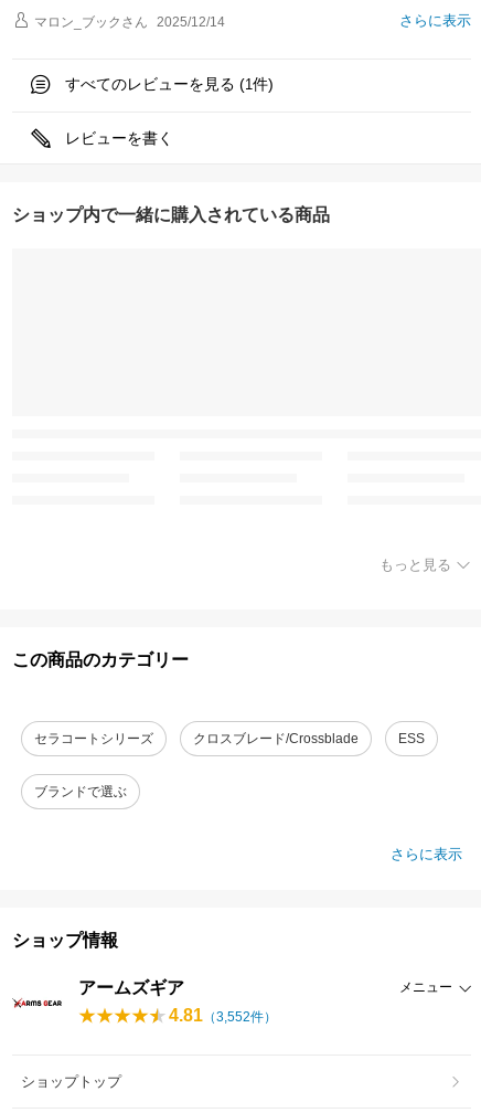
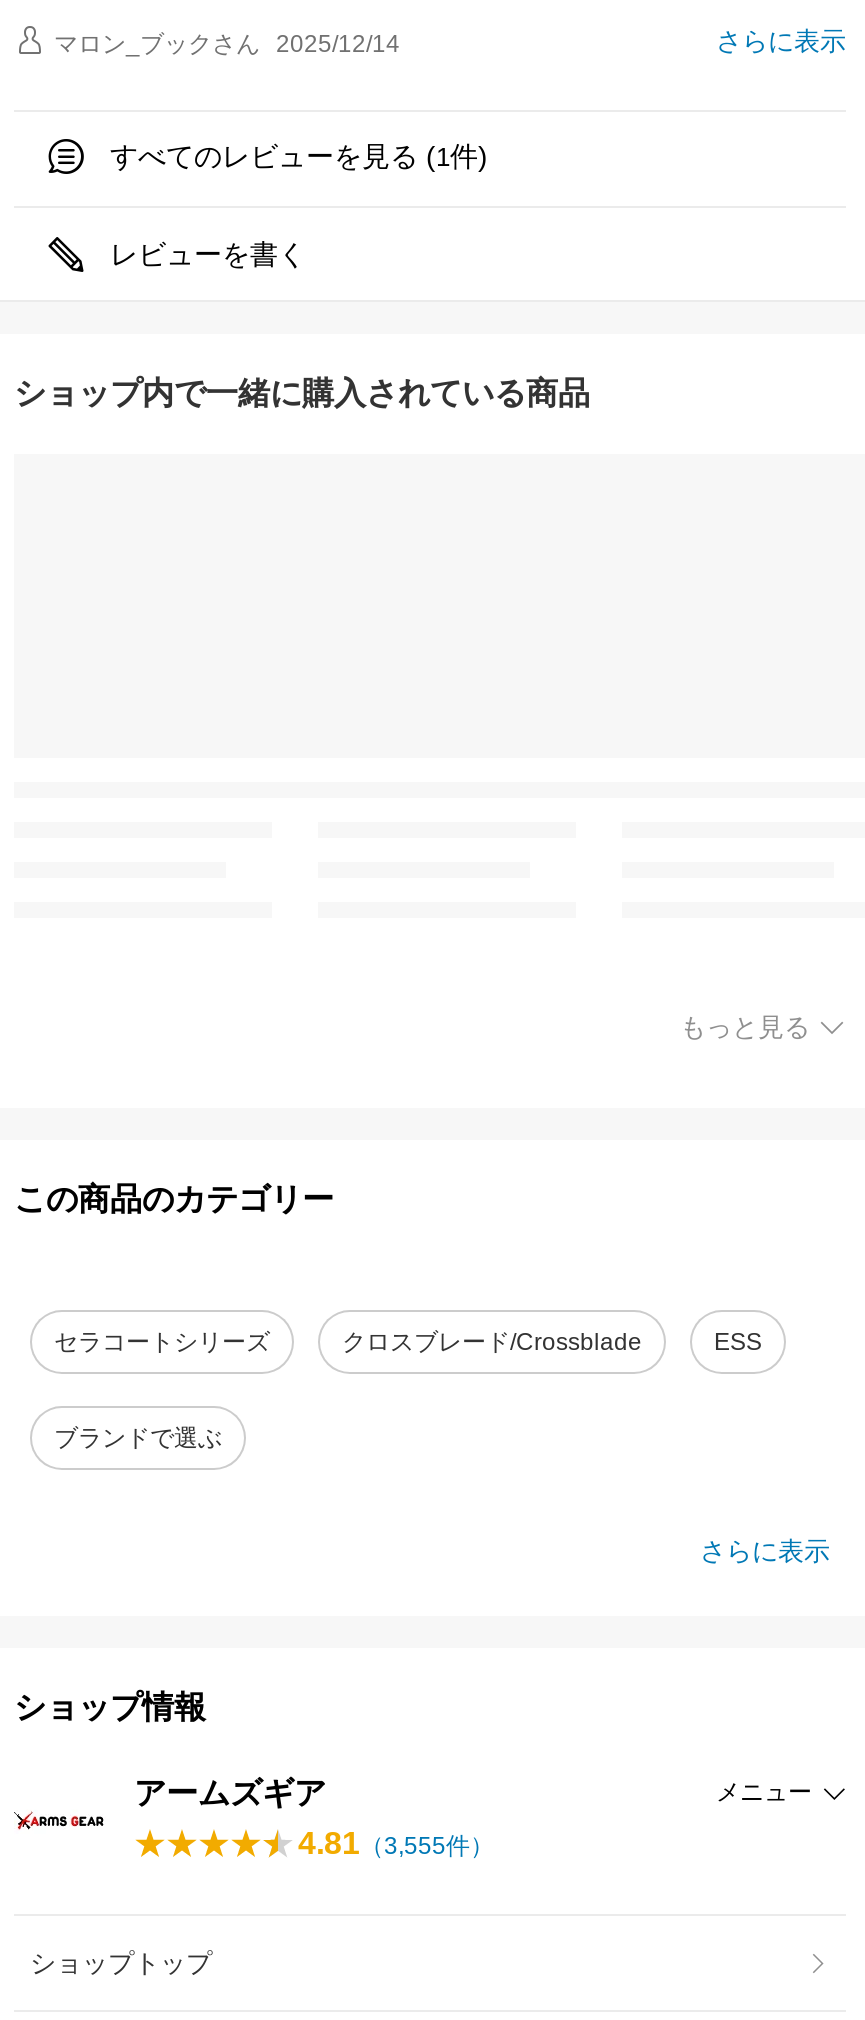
- 4.81（3,552件）
+ 4.81（3,555件）
